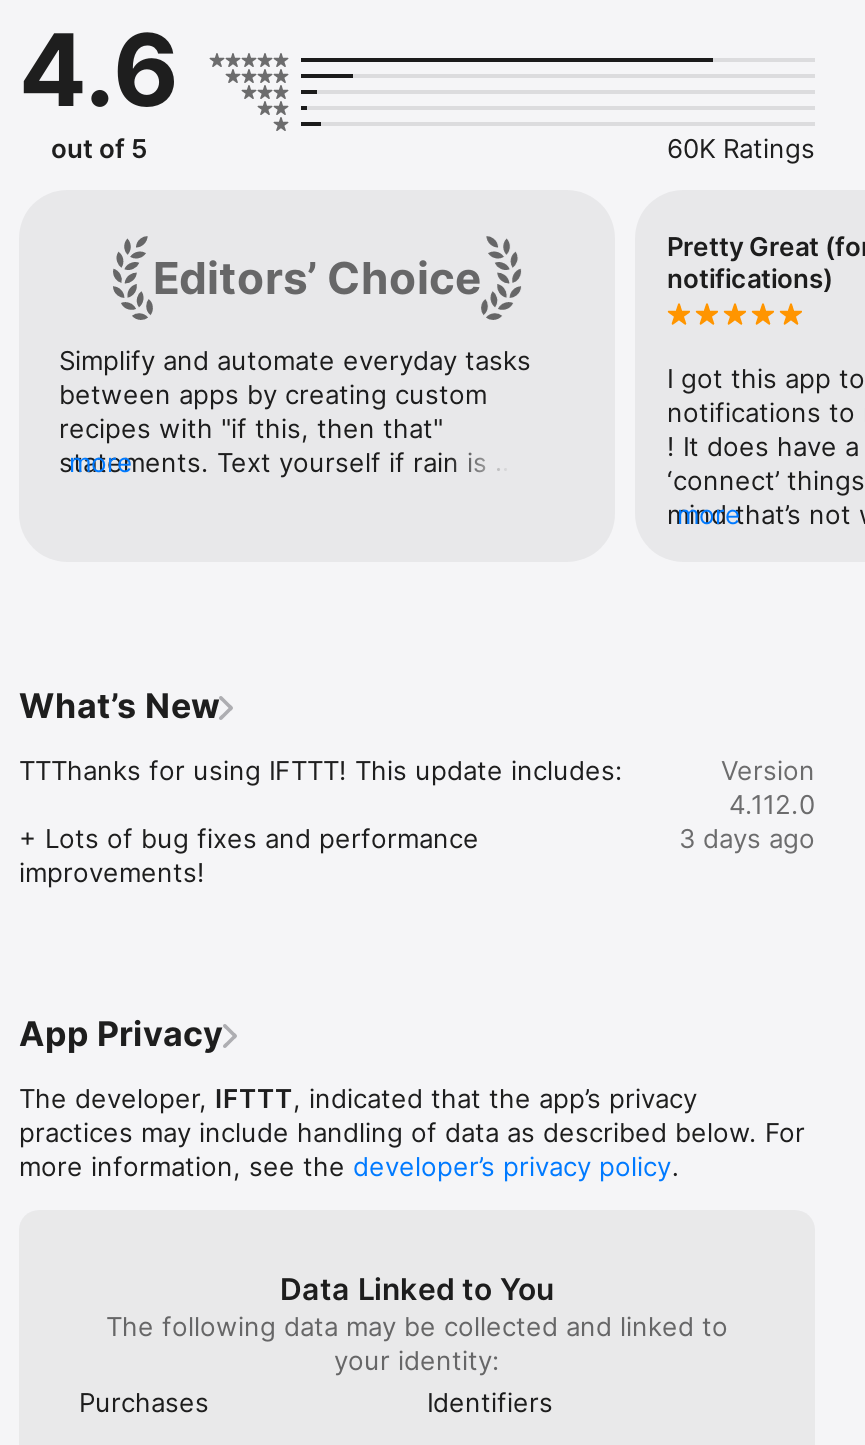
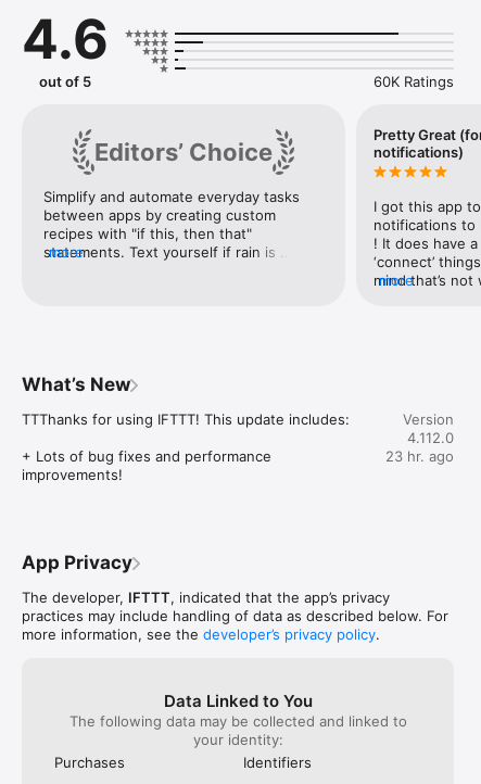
- 3 days ago
+ 23 hr. ago
